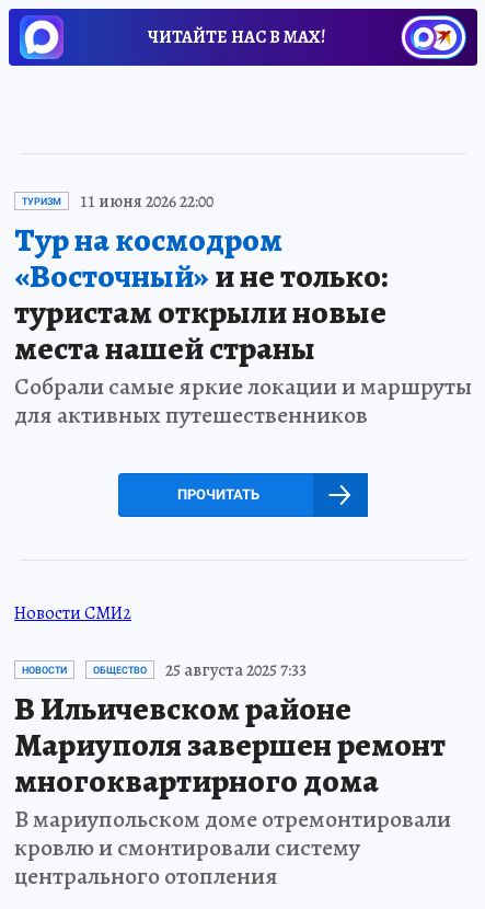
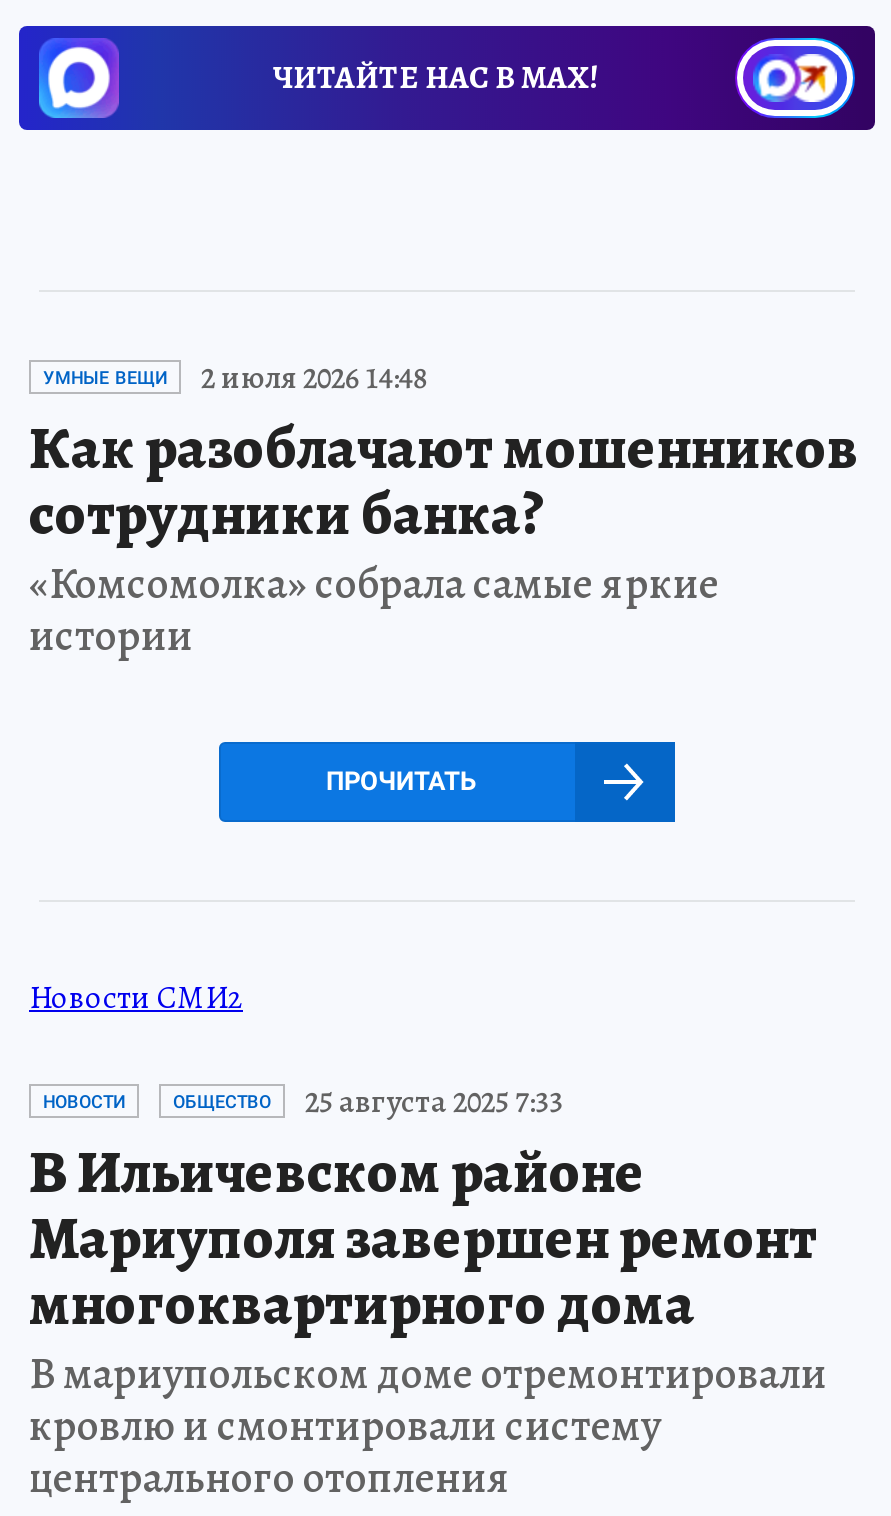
- ТУРИЗМ
- 11 июня 2026 22:00
- Тур на космодром
- «Восточный»и не только:
- туристам открыли новые
- места нашей страны
- Собрали самые яркие локации и маршруты
- для активных путешественников
+ УМНЫЕ ВЕЩИ
+ 2 июля 2026 14:48
+ Как разоблачают мошенников
+ сотрудники банка?
+ «Комсомолка» собрала самые яркие
+ истории
